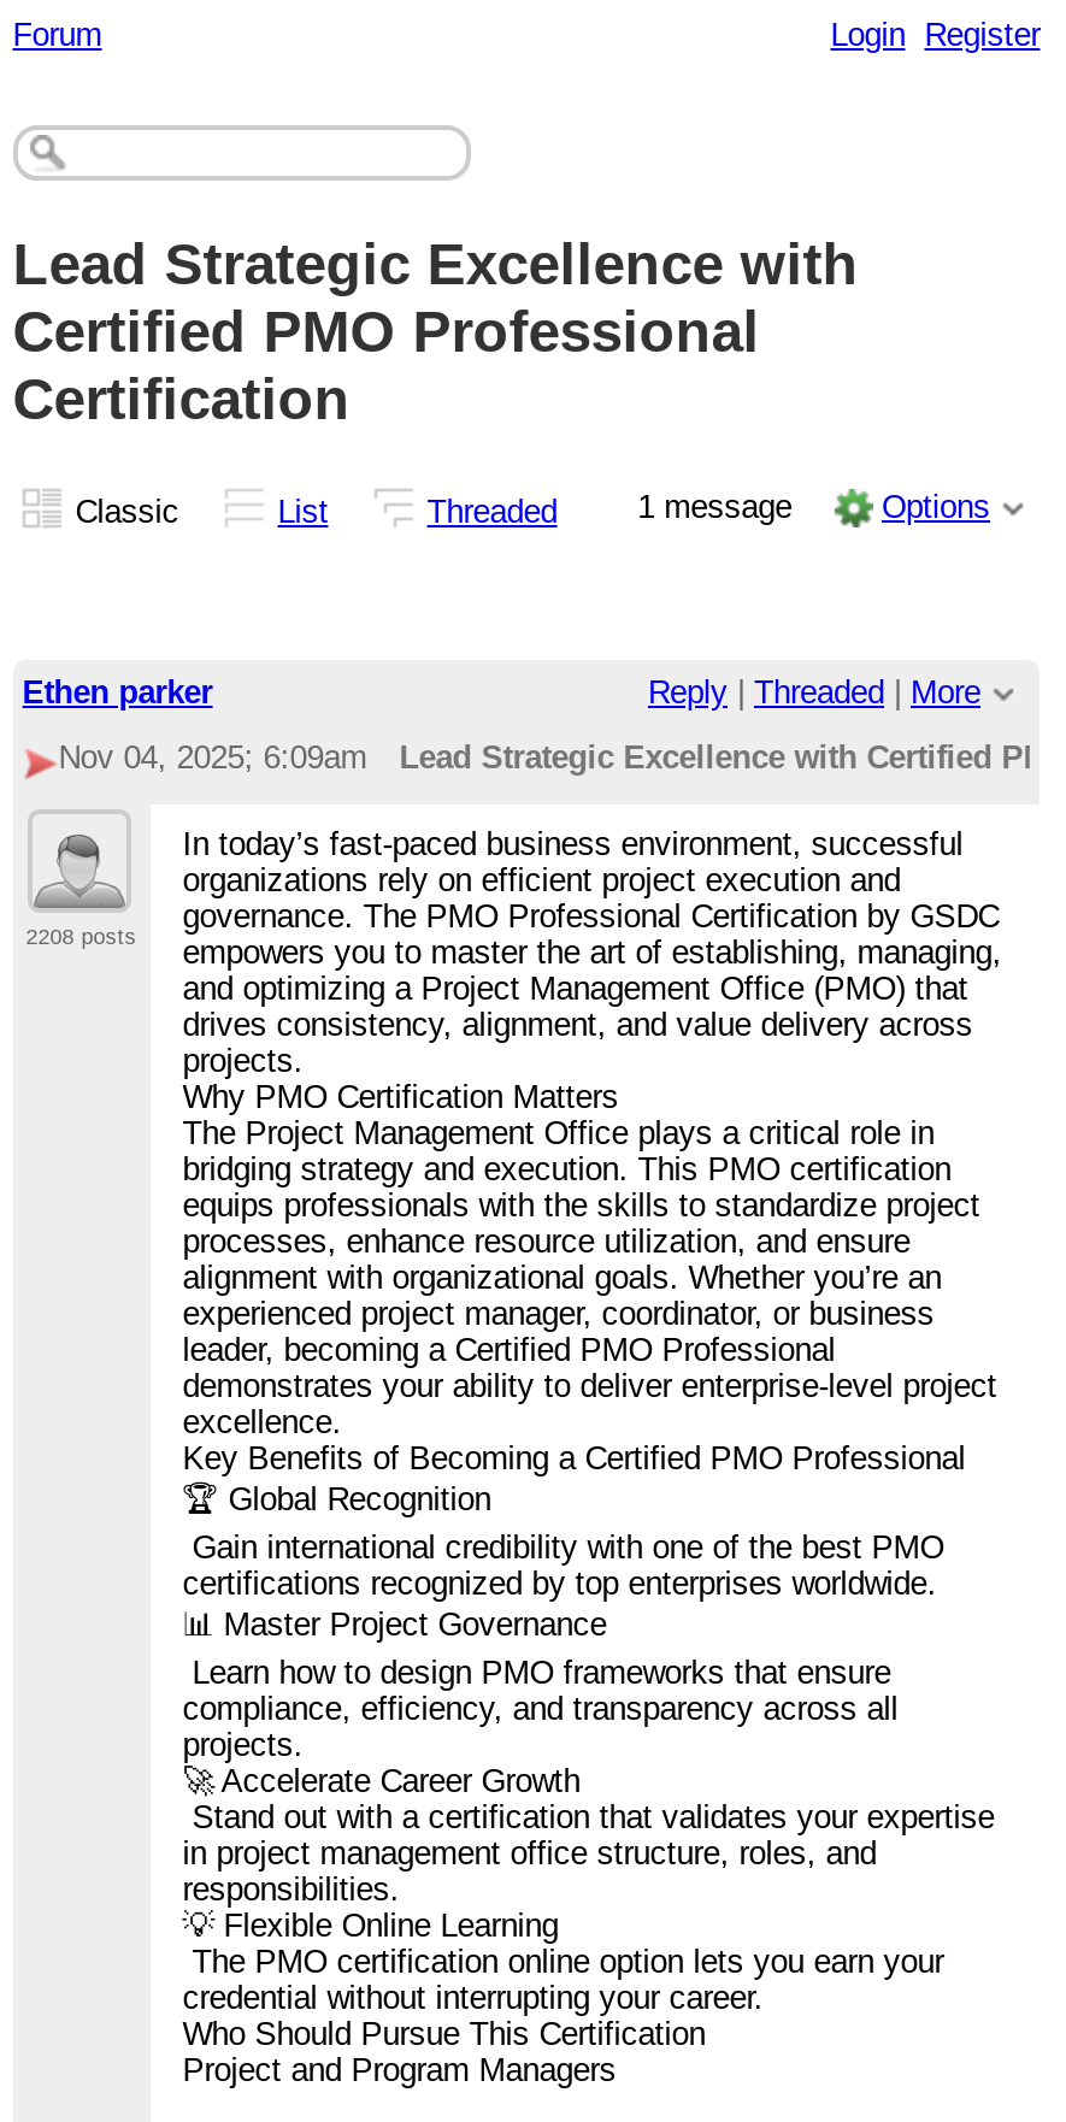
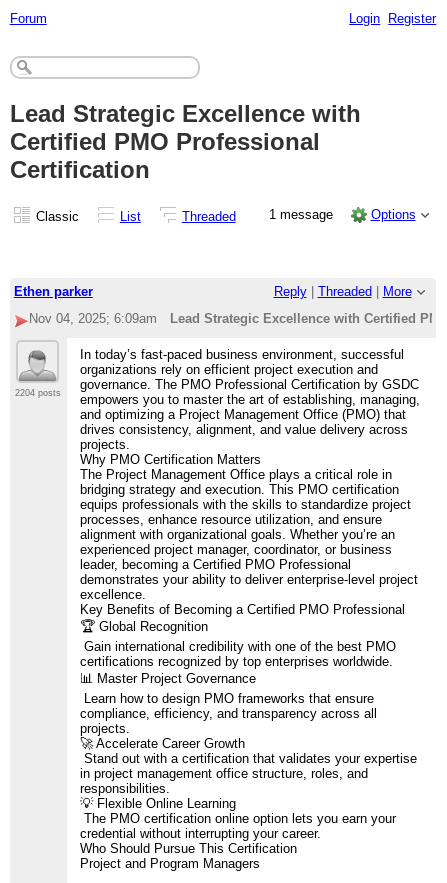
- 2208 posts empowers you to master the art of establishing, managing,
+ 2204 posts empowers you to master the art of establishing, managing,
